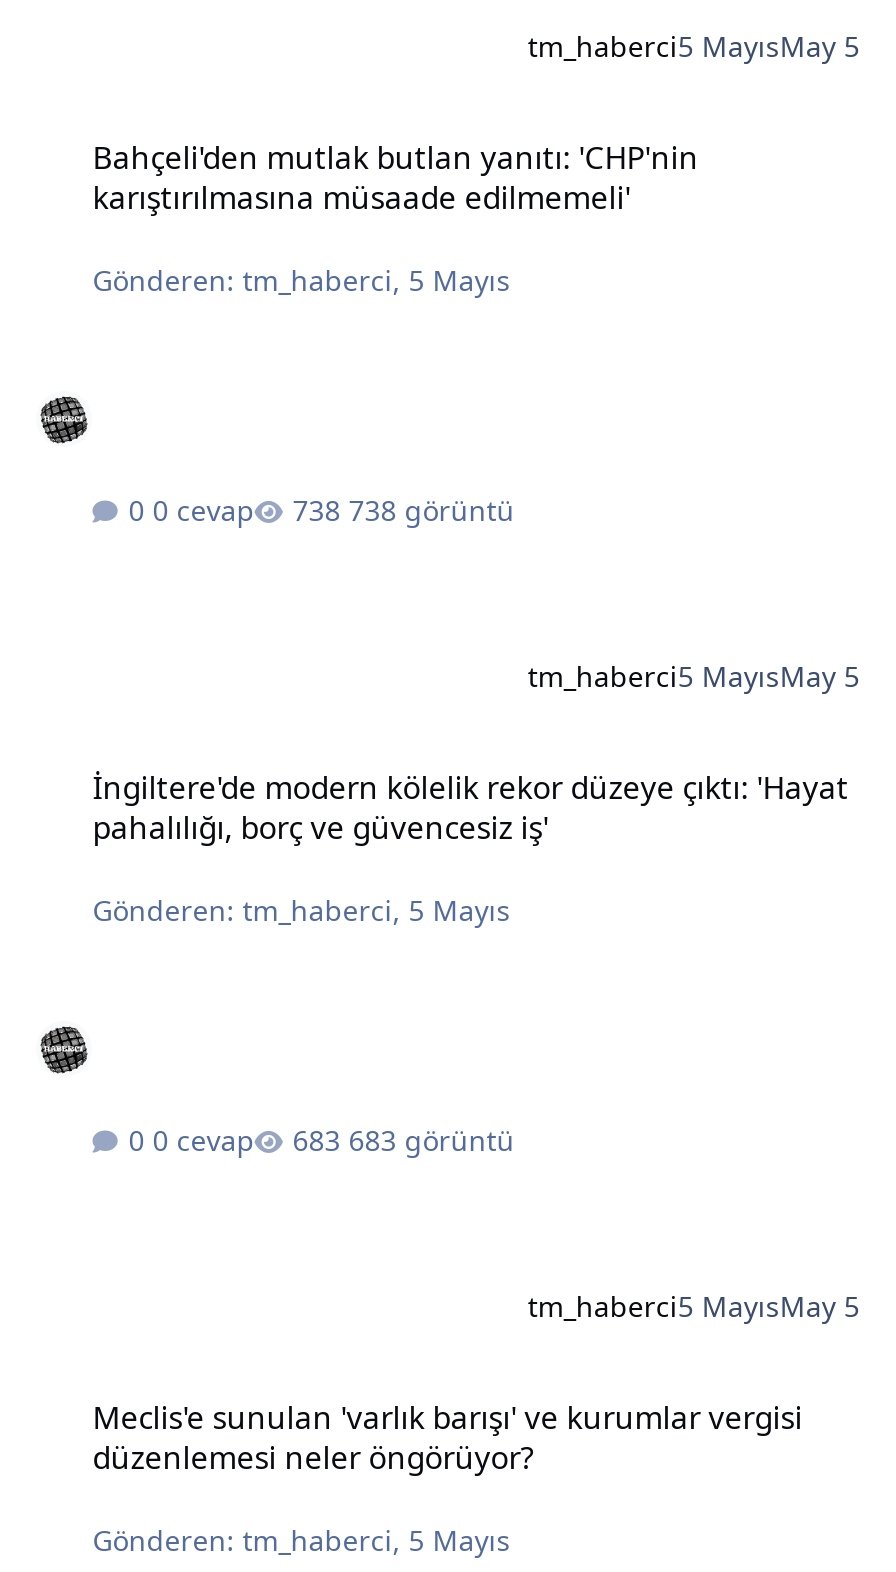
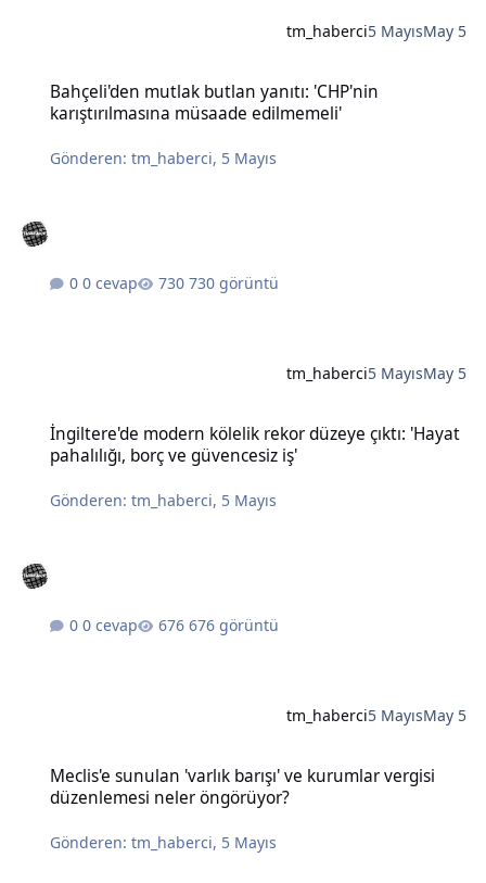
- 738 görüntü
+ 730 görüntü

- 683 görüntü
+ 676 görüntü
